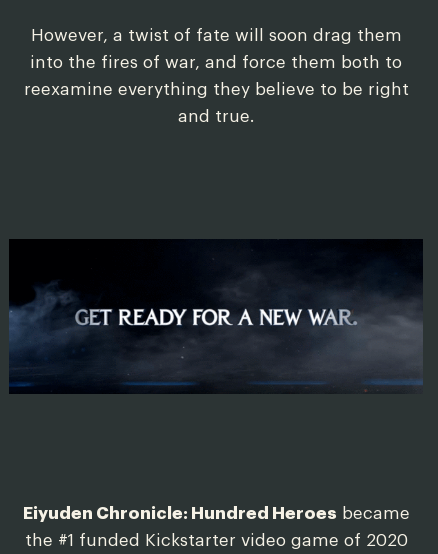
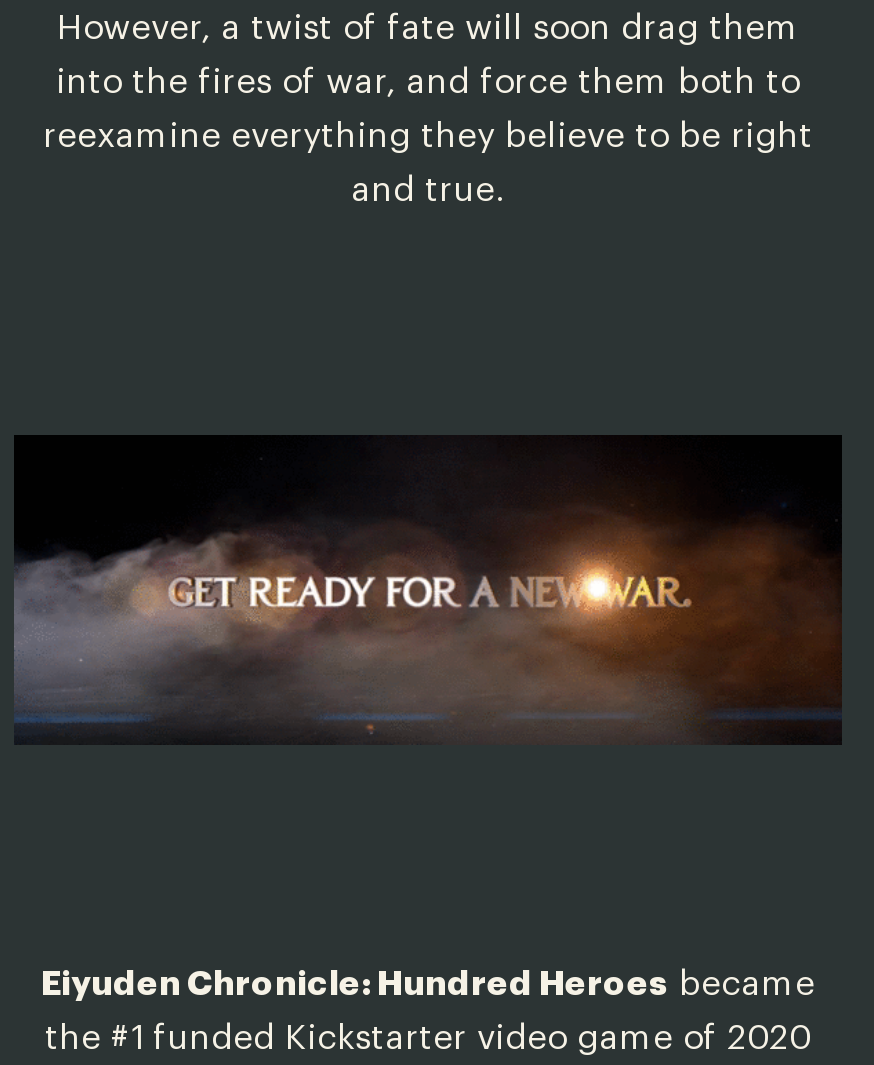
- [image]
+ [image]
